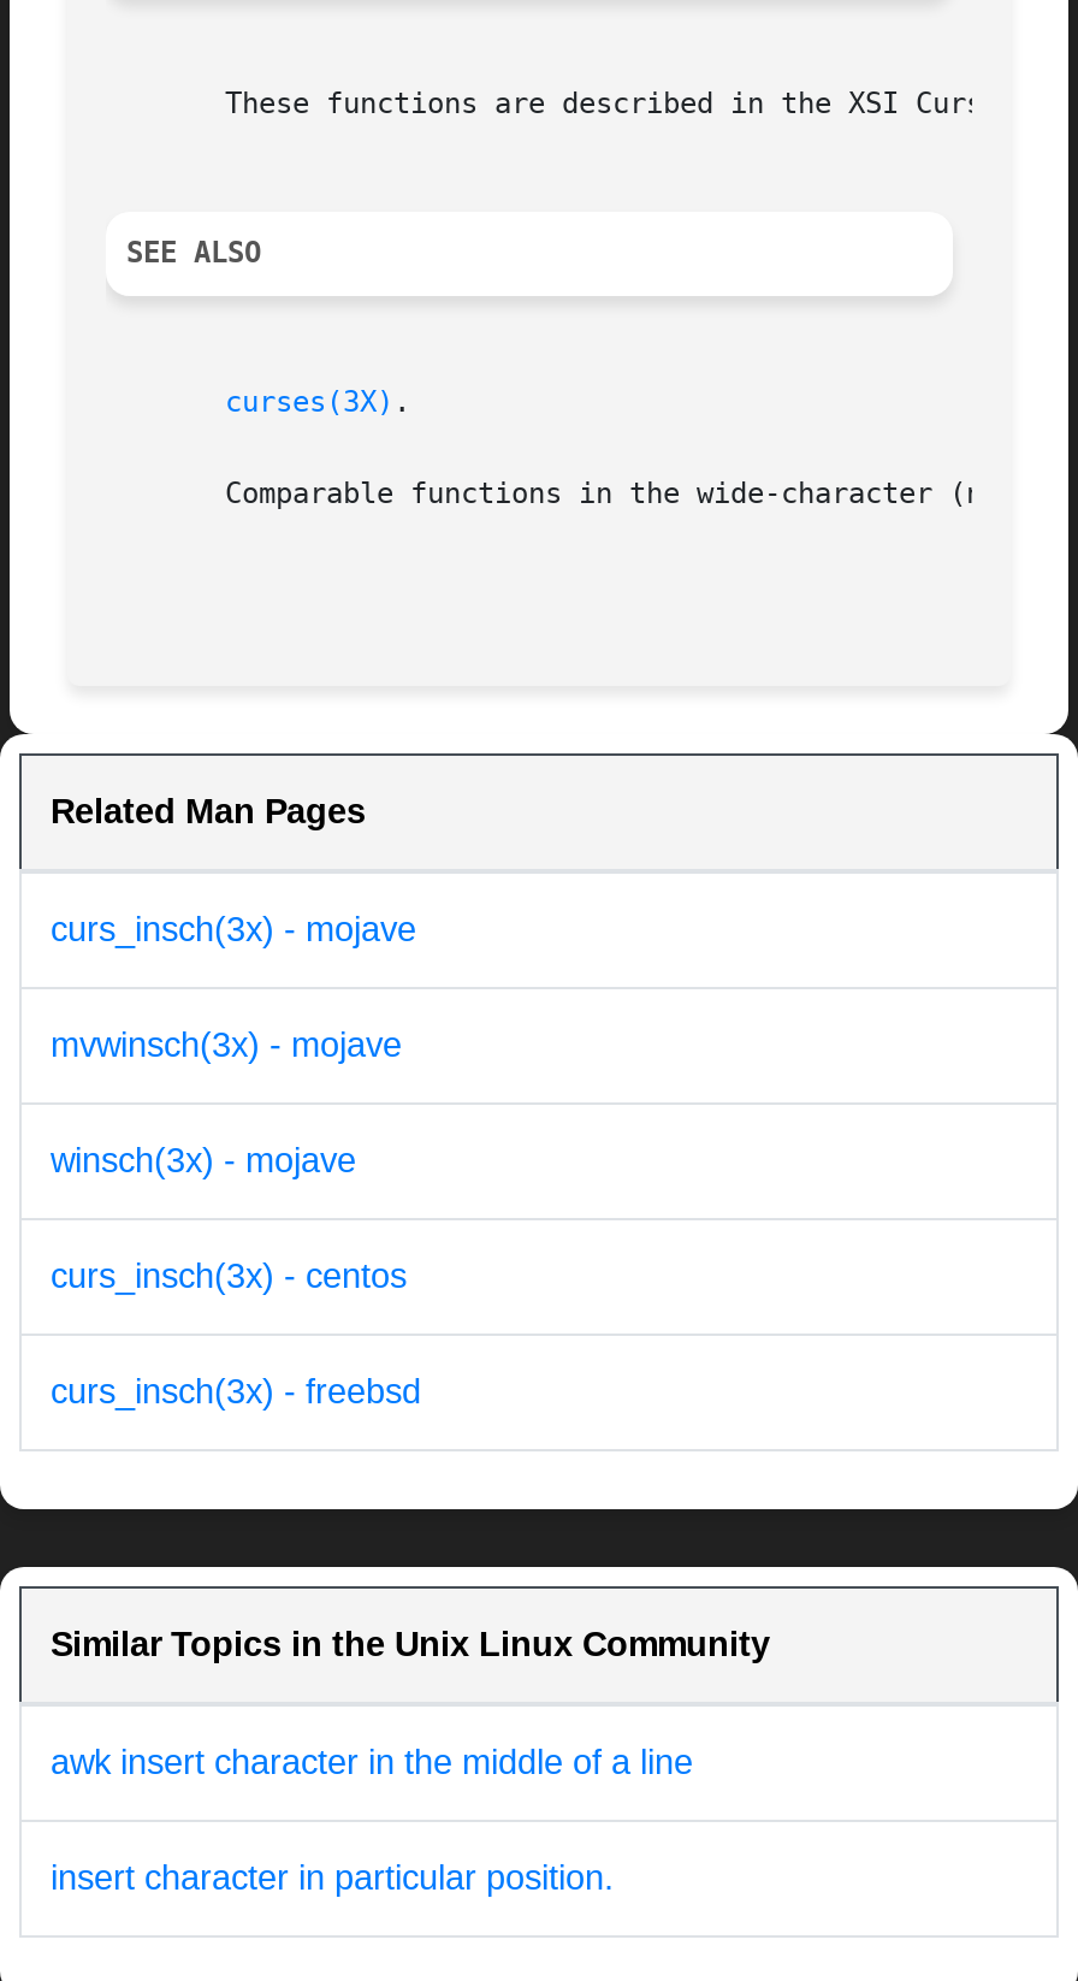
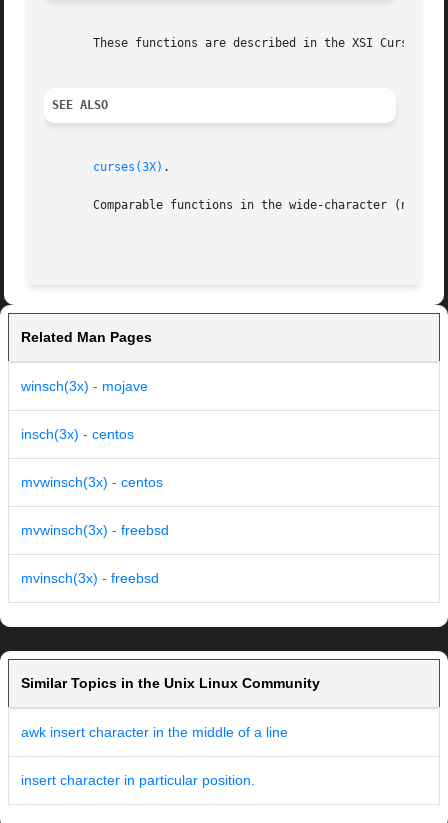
- curs_insch(3x) - mojave
- mvwinsch(3x) - mojave

moved up: winsch(3x) - mojave

- curs_insch(3x) - centos
- curs_insch(3x) - freebsd
+ insch(3x) - centos
+ mvwinsch(3x) - centos
+ mvwinsch(3x) - freebsd
+ mvinsch(3x) - freebsd
